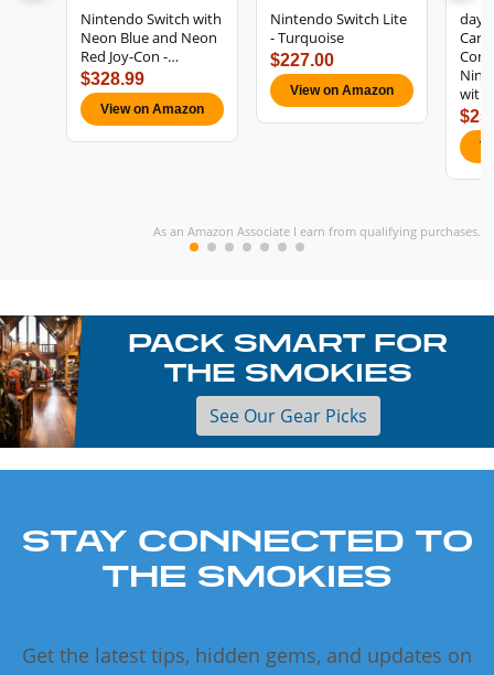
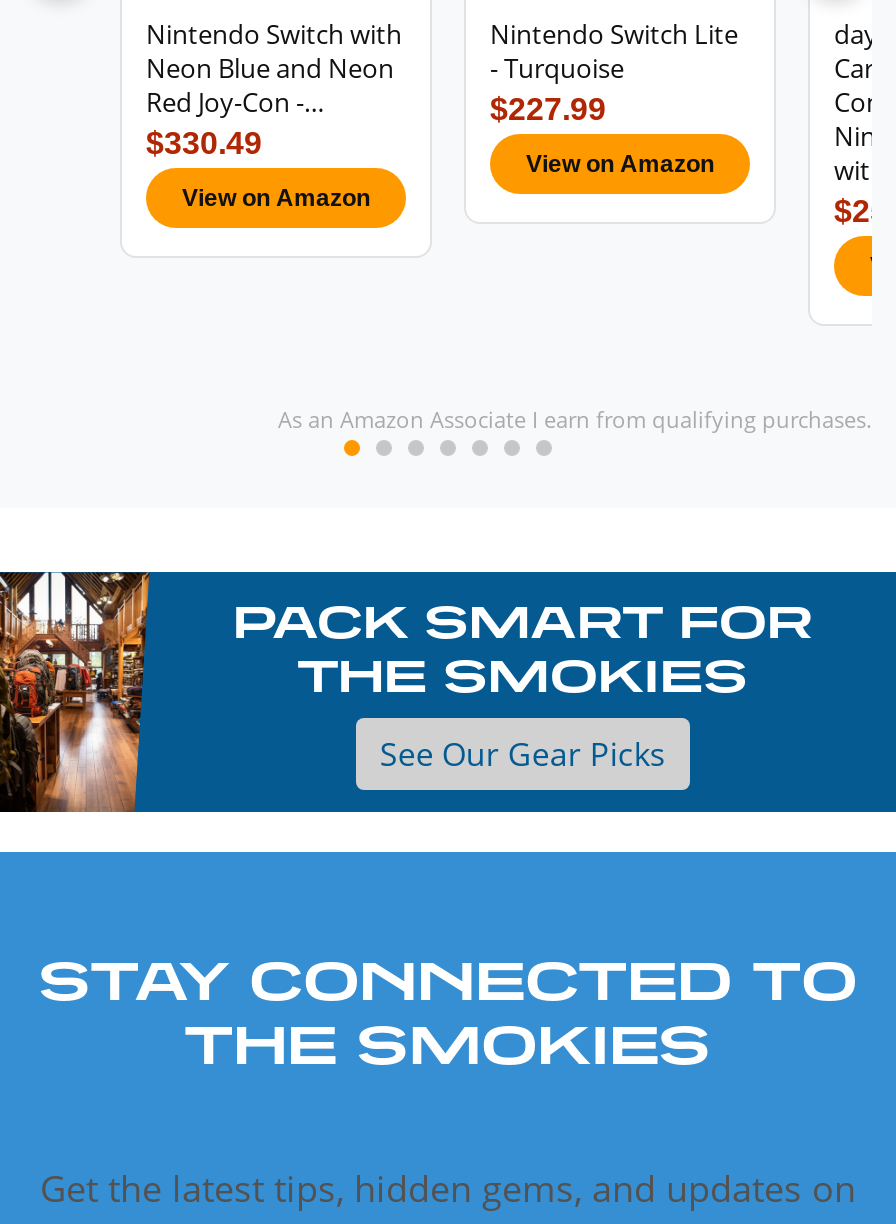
- $227.00
+ $227.99

- $328.99
+ $330.49
